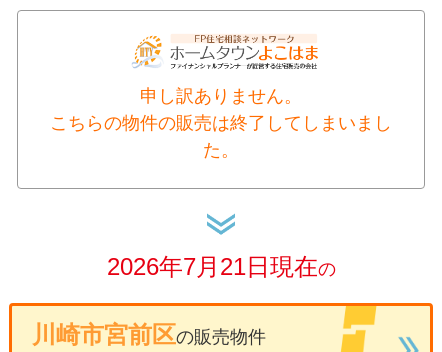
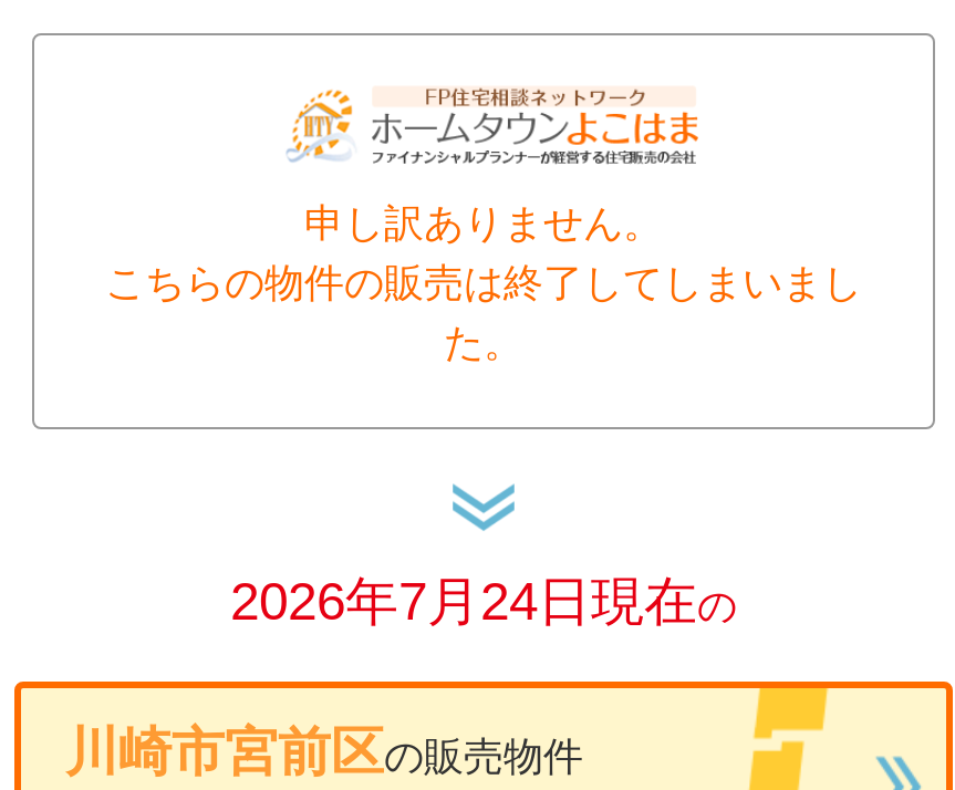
- 2026年7月21日現在の
+ 2026年7月24日現在の
